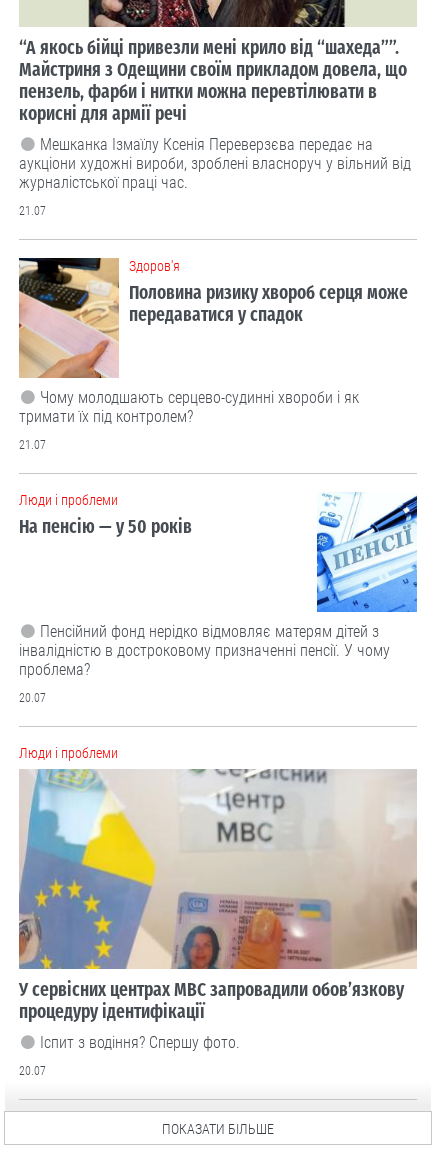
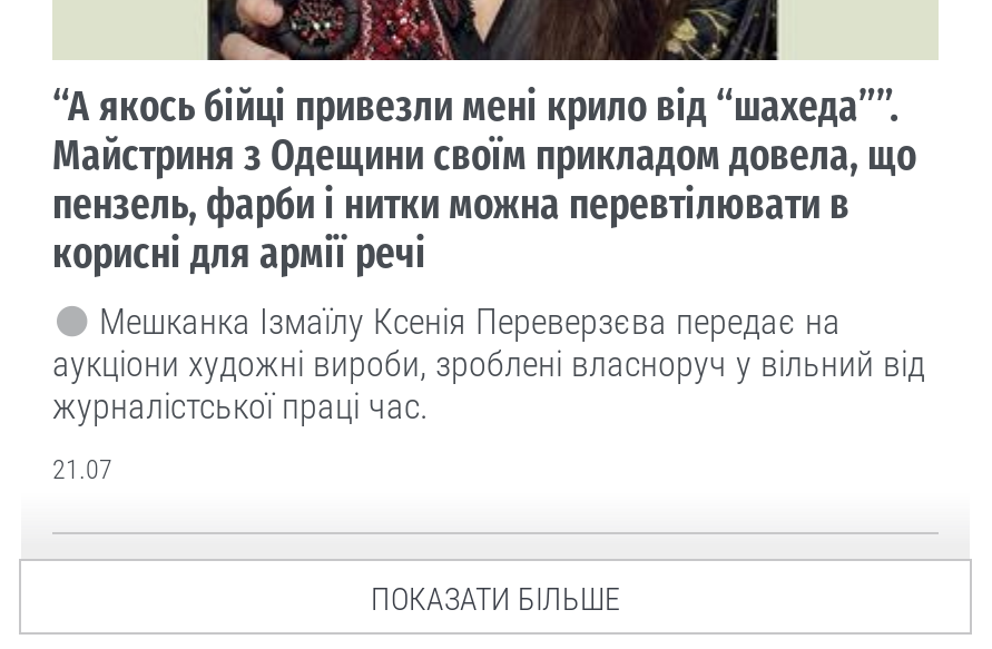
- [image]
- Здоров'я
- Половина ризику хвороб серця може
- передаватися у спадок

- [image]
- Чому молодшають серцево-судинні хвороби і як
- тримати їх під контролем?
- 21.07
- Люди і проблеми
- На пенсію — у 50 років

- Пенсійний фонд нерідко відмовляє матерям дітей з
- інвалідністю в достроковому призначенні пенсії. У чому
- проблема?
- 20.07
- Люди і проблеми

- [image]
- У сервісних центрах МВС запровадили обов’язкову
- процедуру ідентифікації
- Іспит з водіння? Спершу фото.
- 20.07
